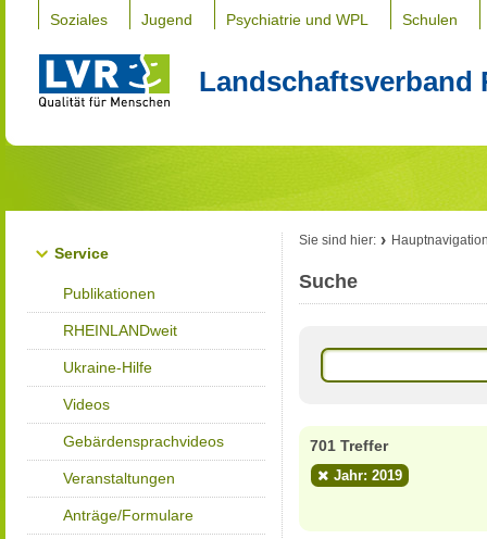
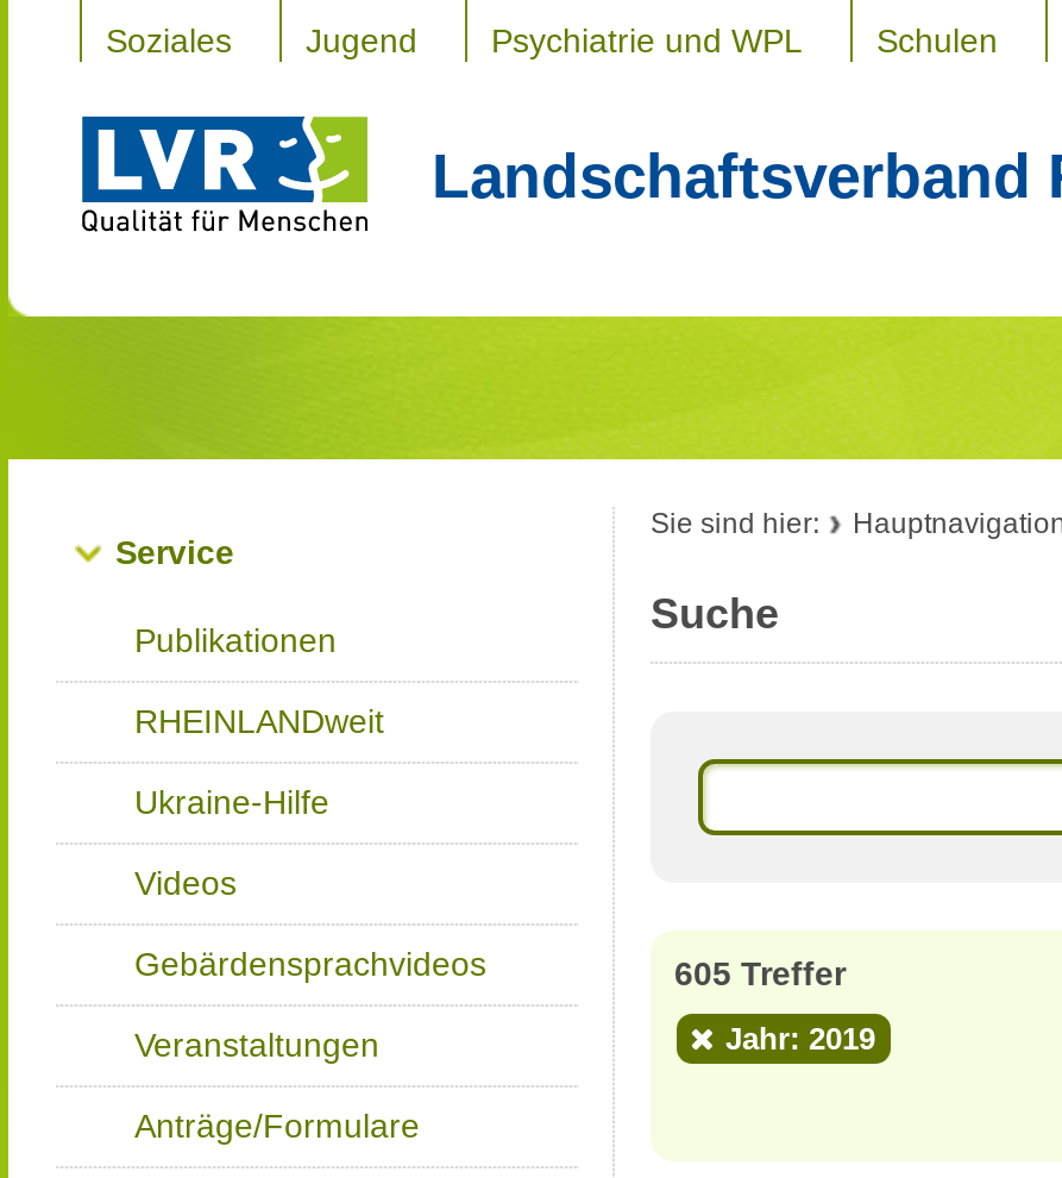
- 701 Treffer
+ 605 Treffer
